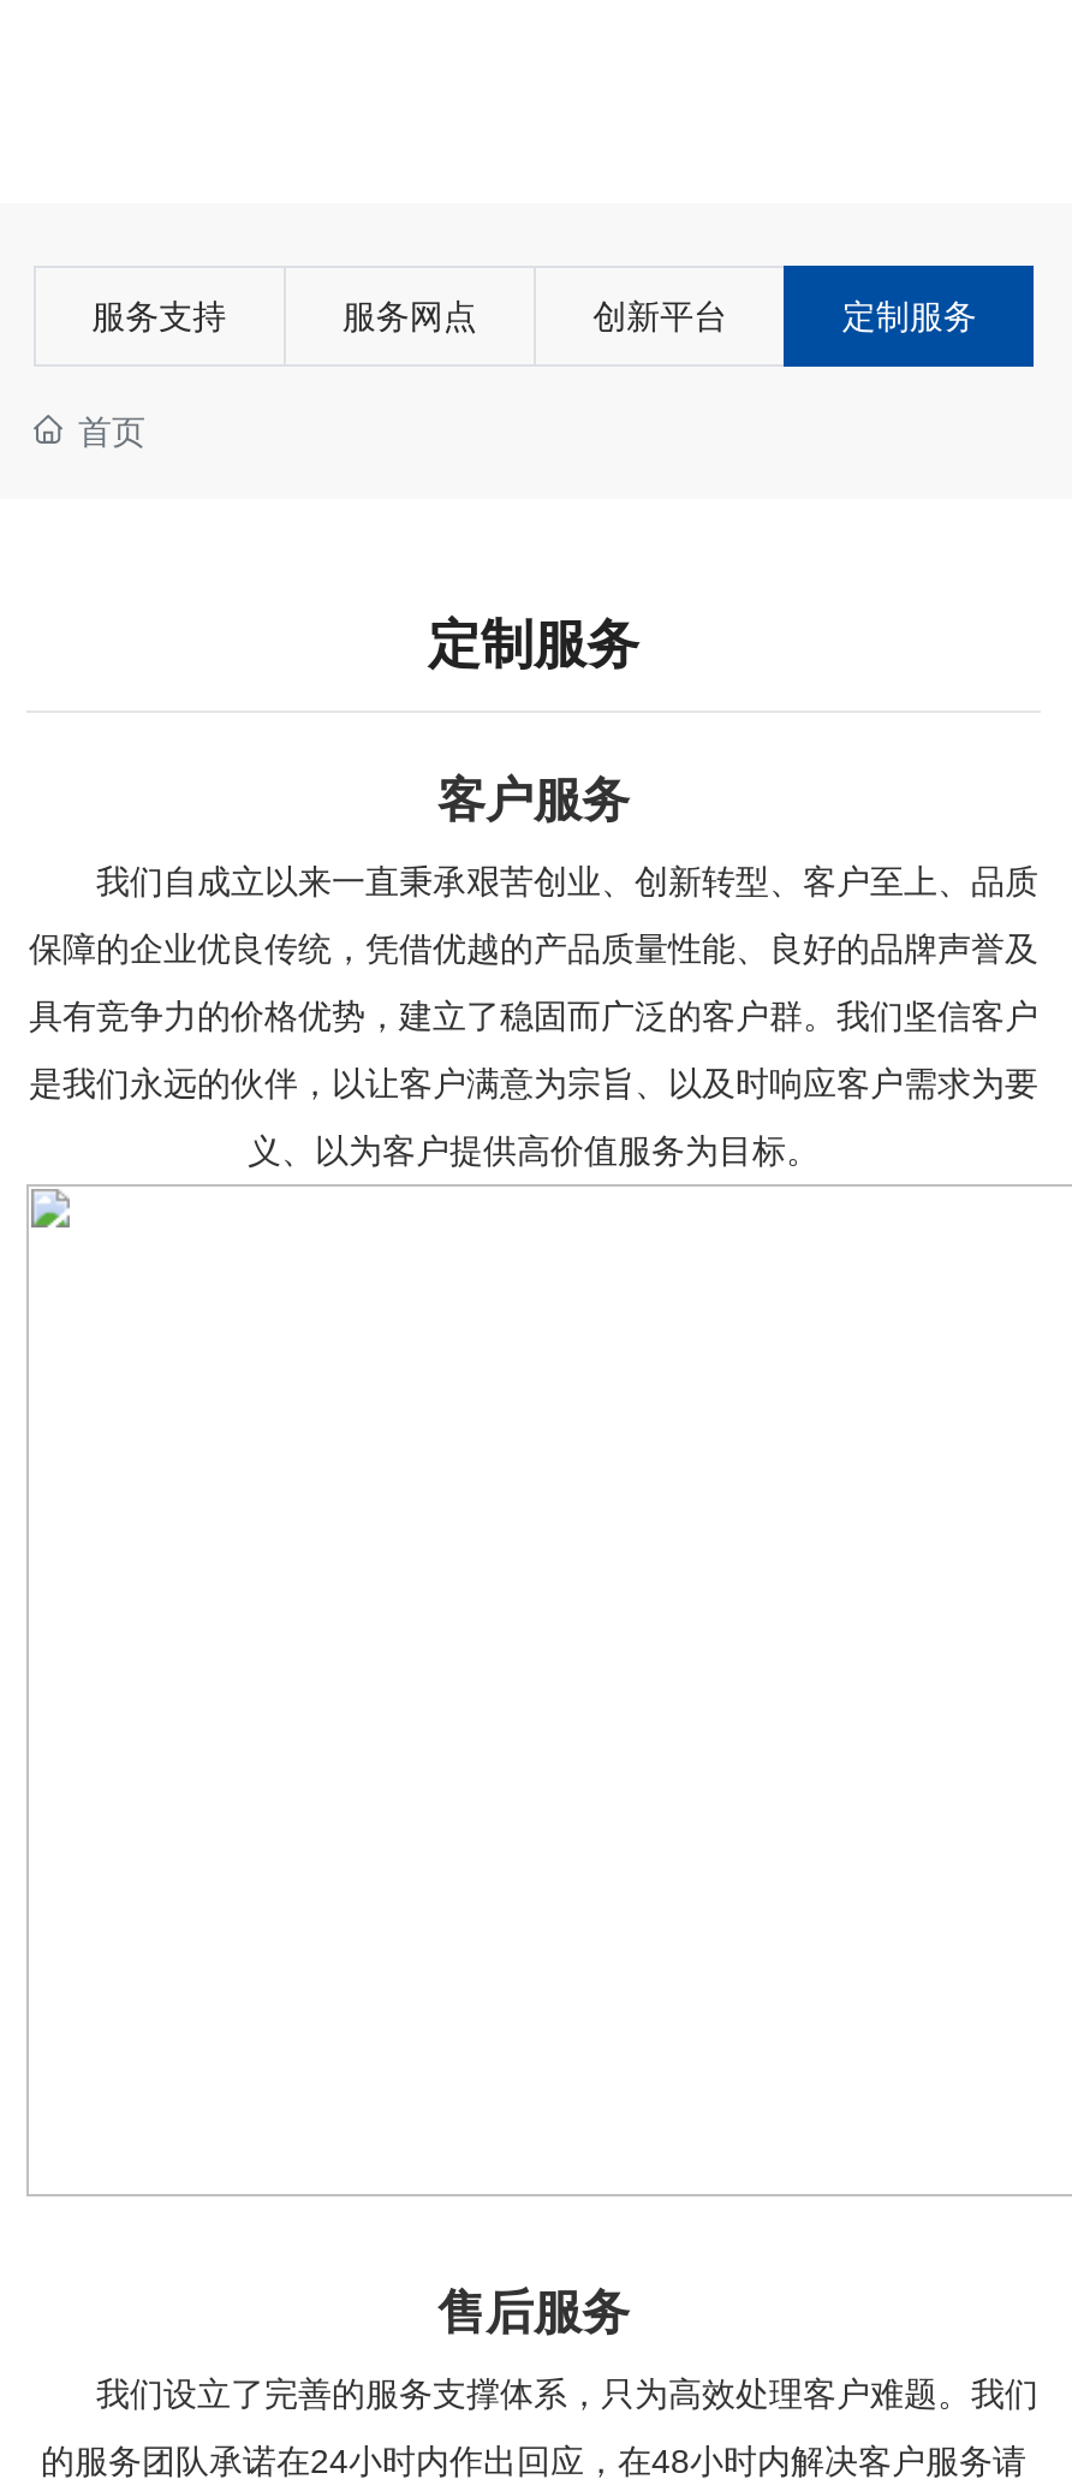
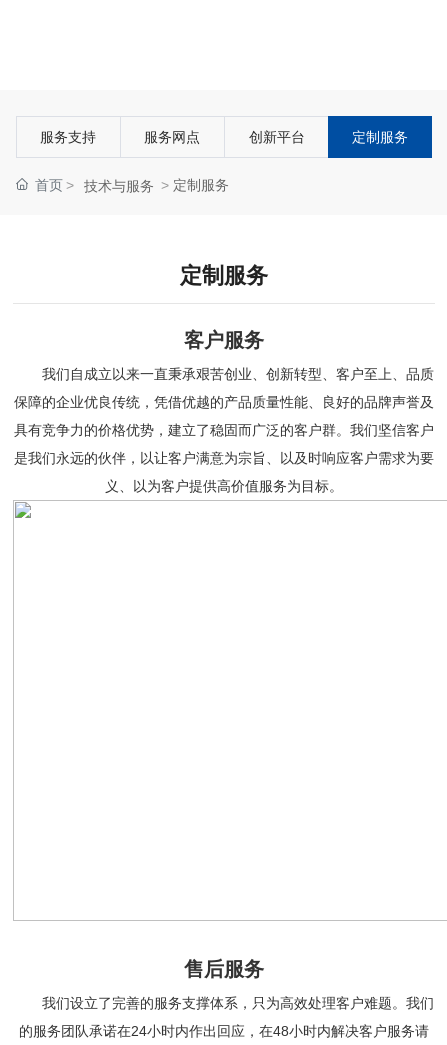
+ 技术与服务
+ 定制服务
